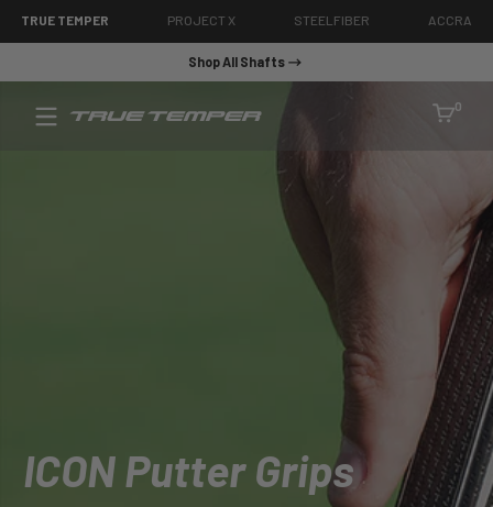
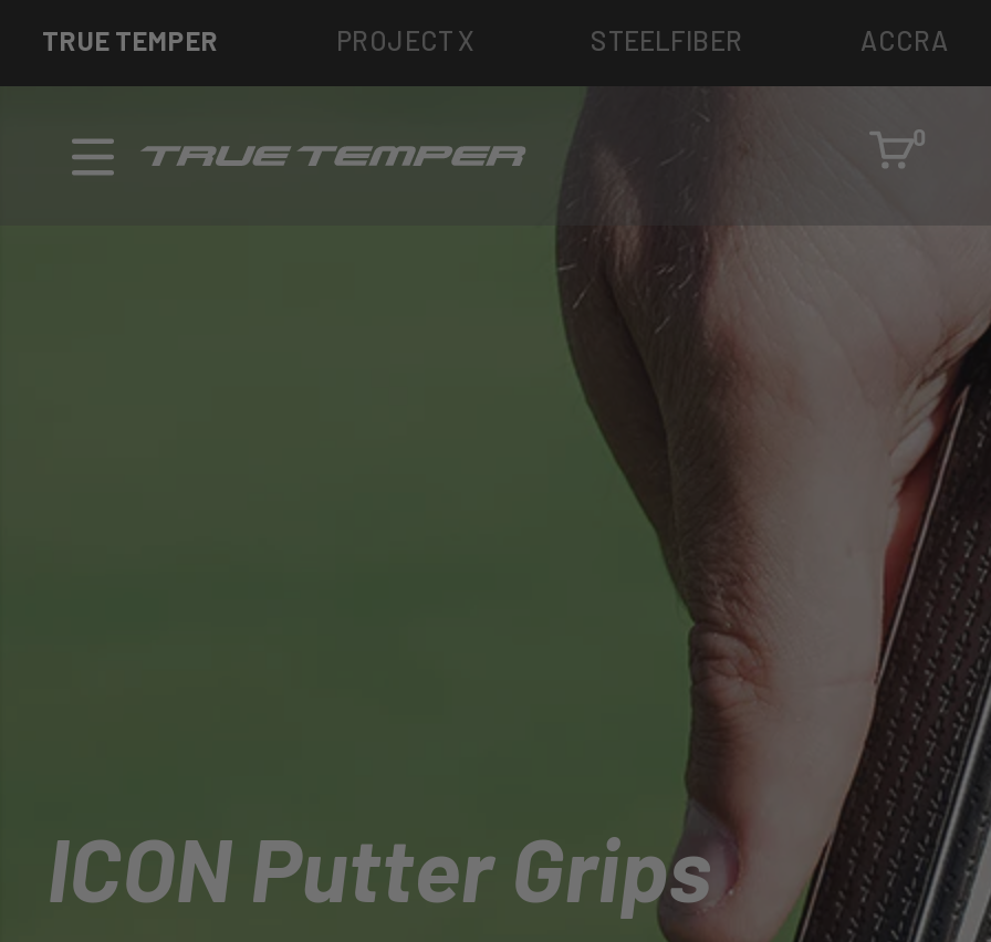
- Shop All Shafts
